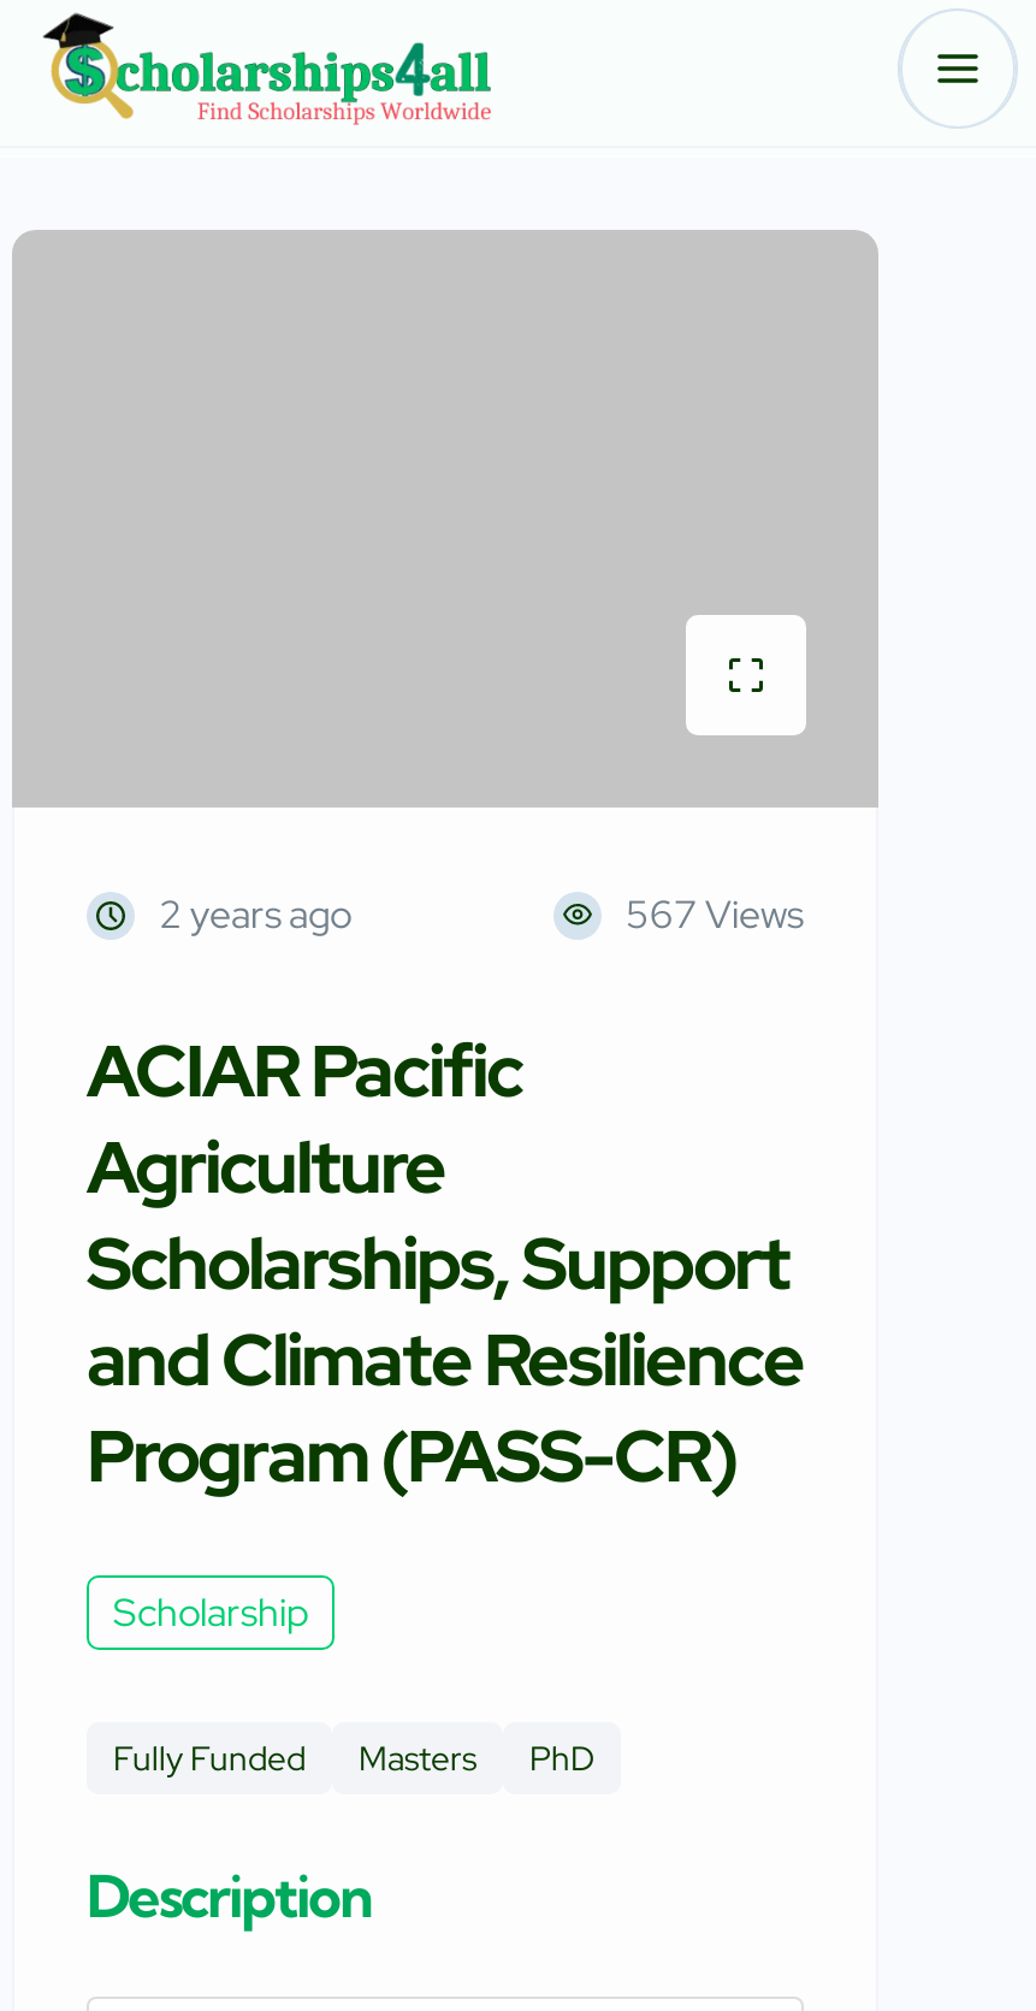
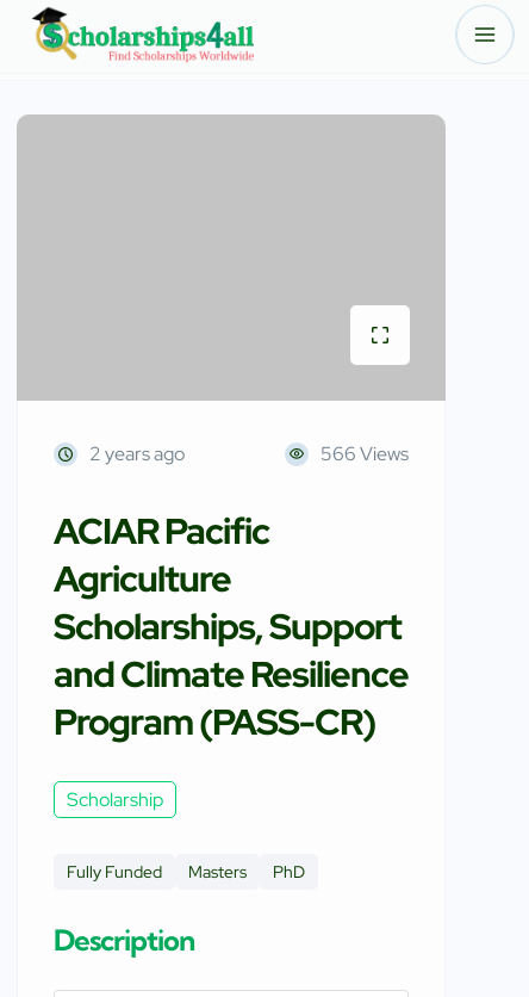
- 567 Views
+ 566 Views
